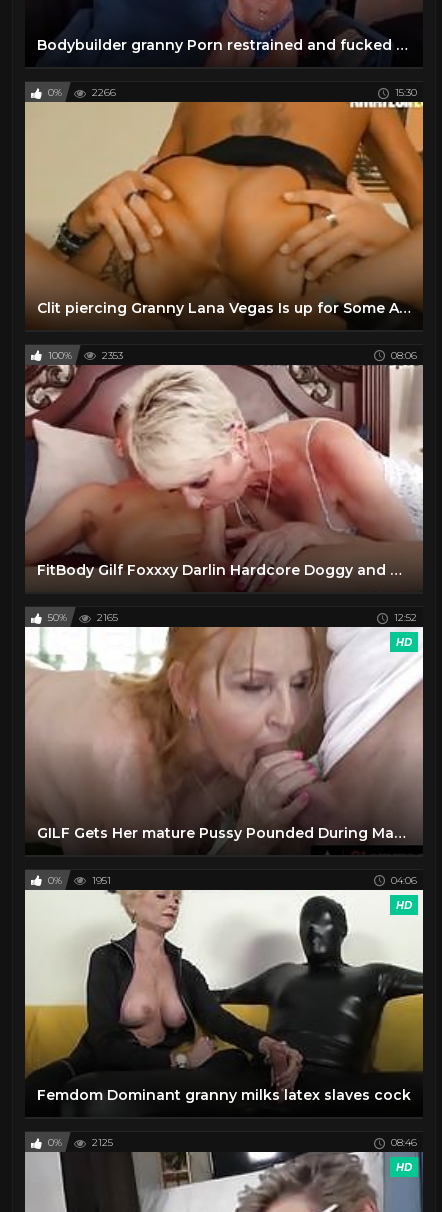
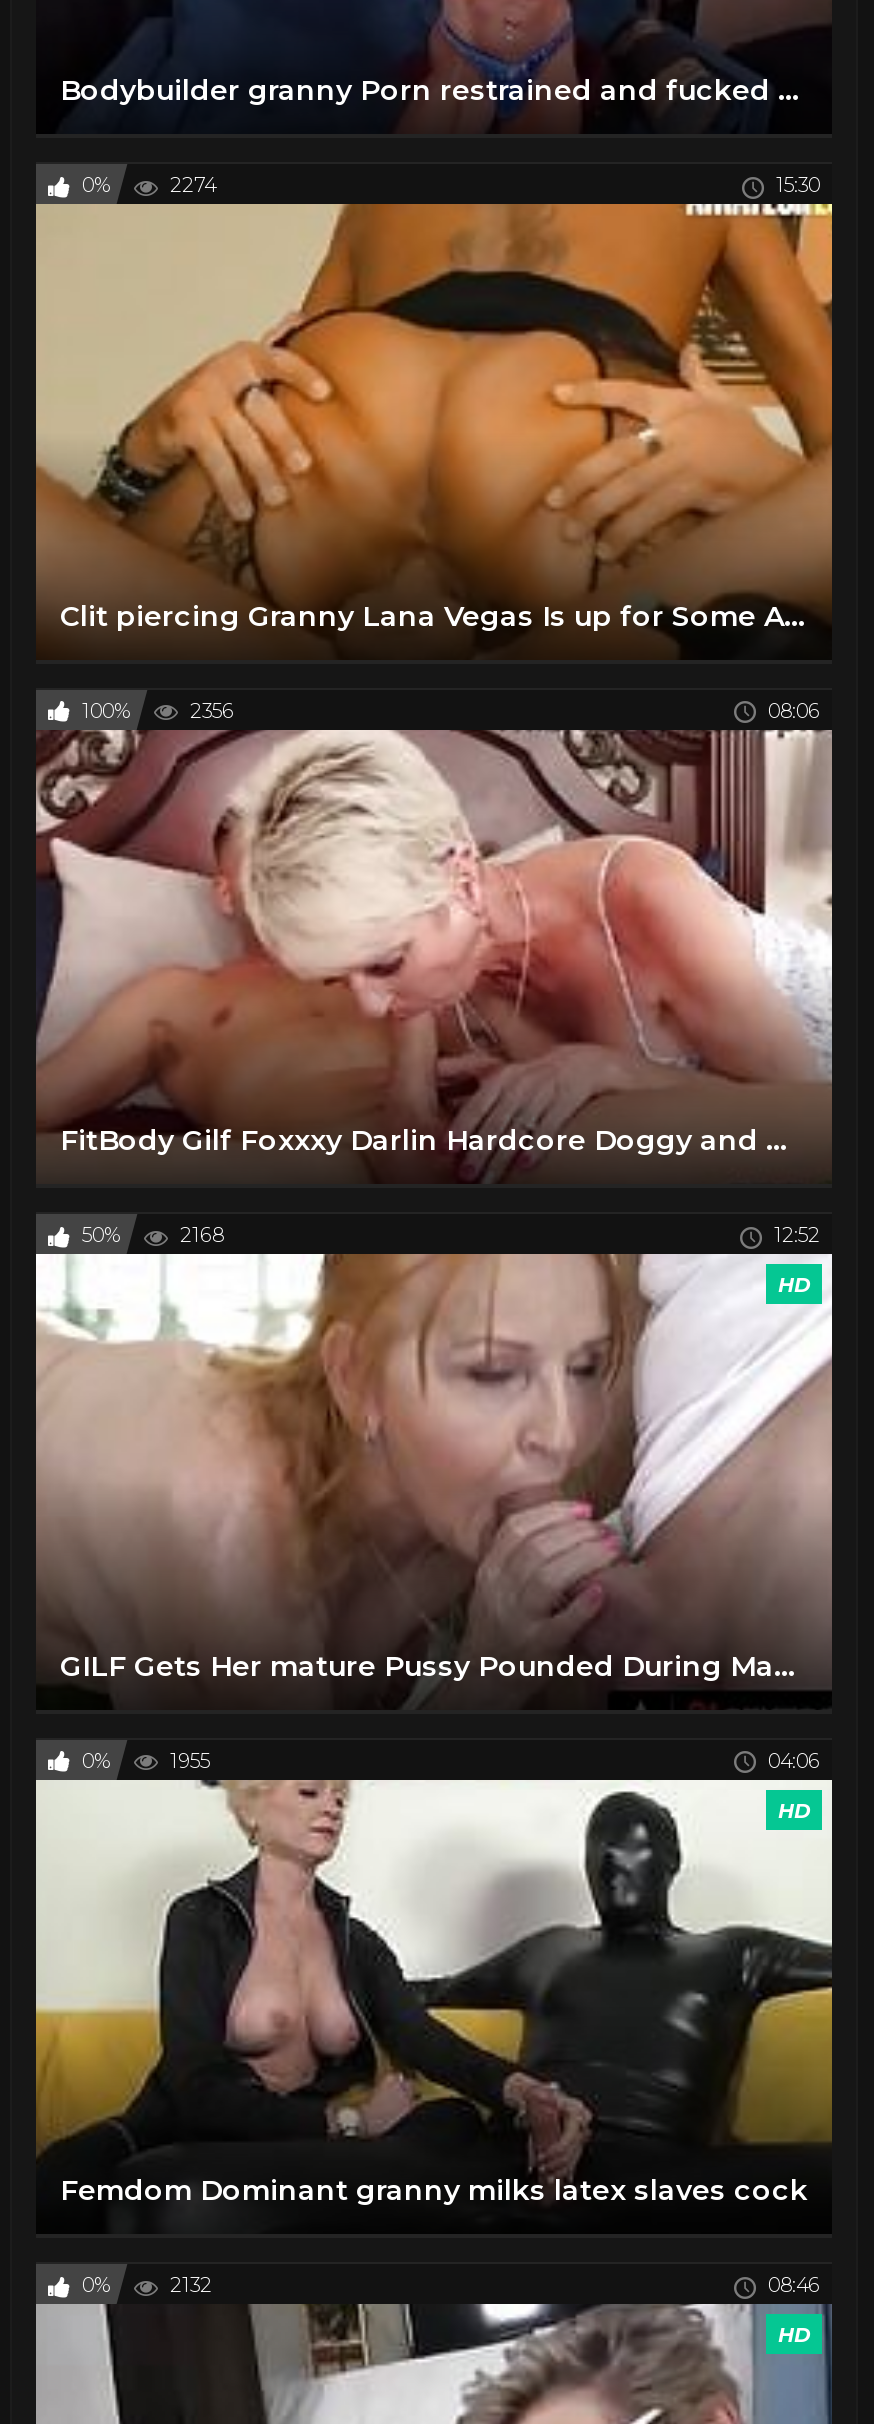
- 2266
+ 2274

- 2353
+ 2356

- 2165
+ 2168

- 1951
+ 1955

- 2125
+ 2132
